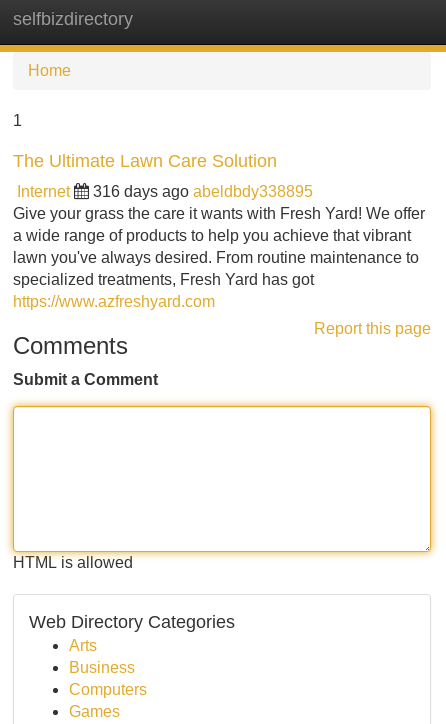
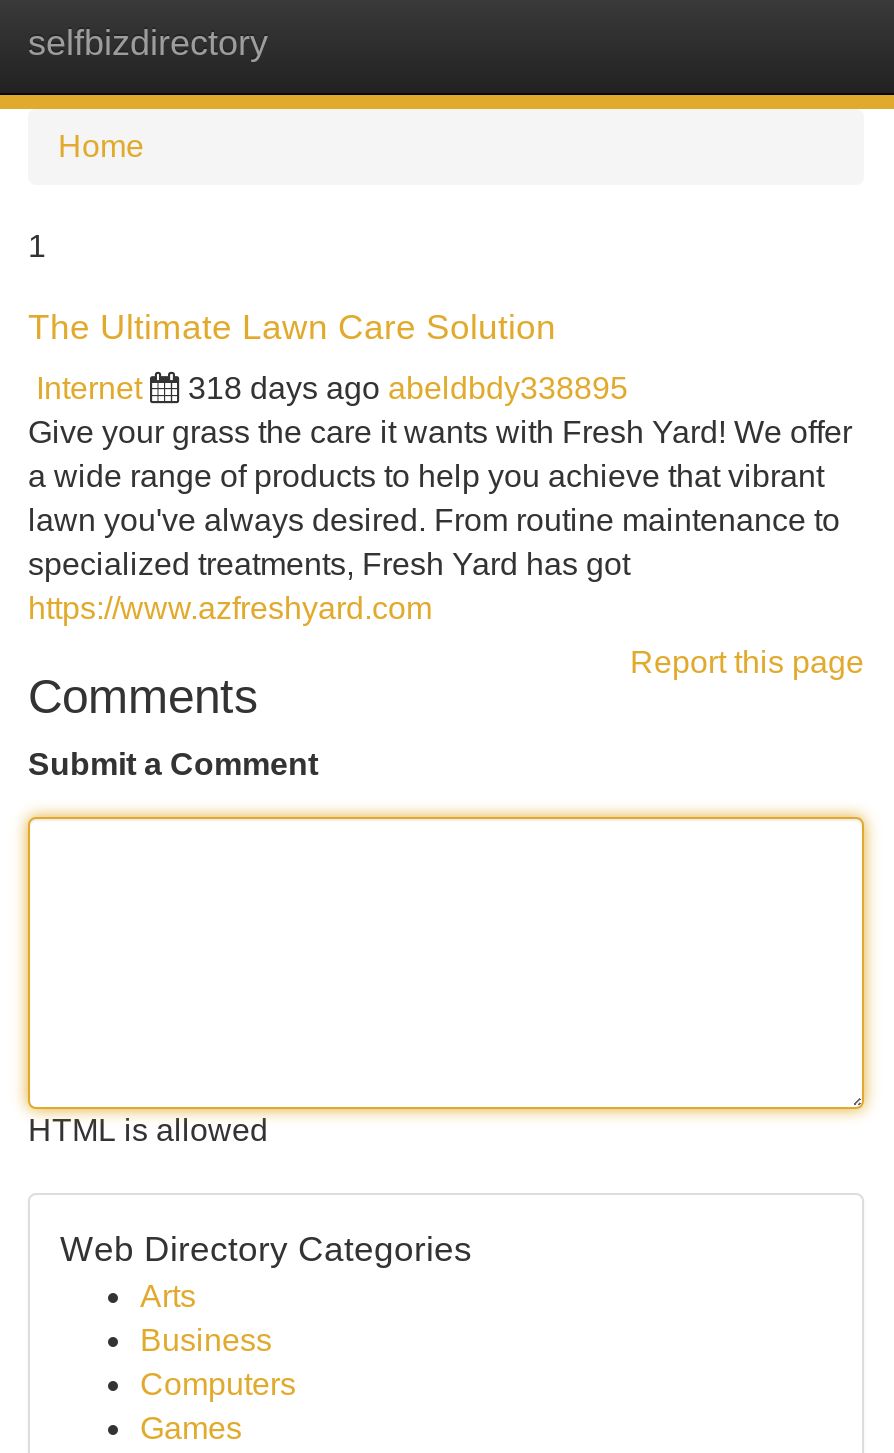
- 316 days ago abeldbdy338895
+ 318 days ago abeldbdy338895
